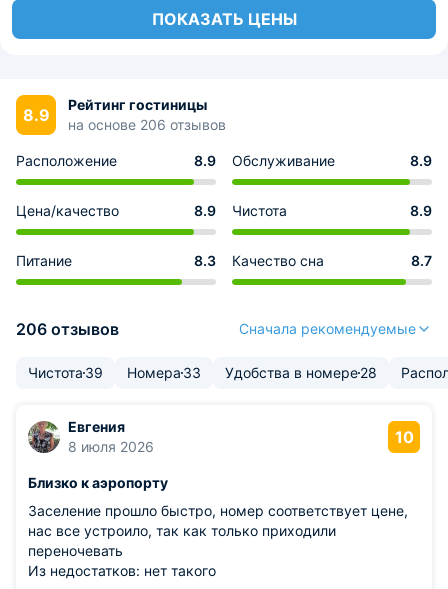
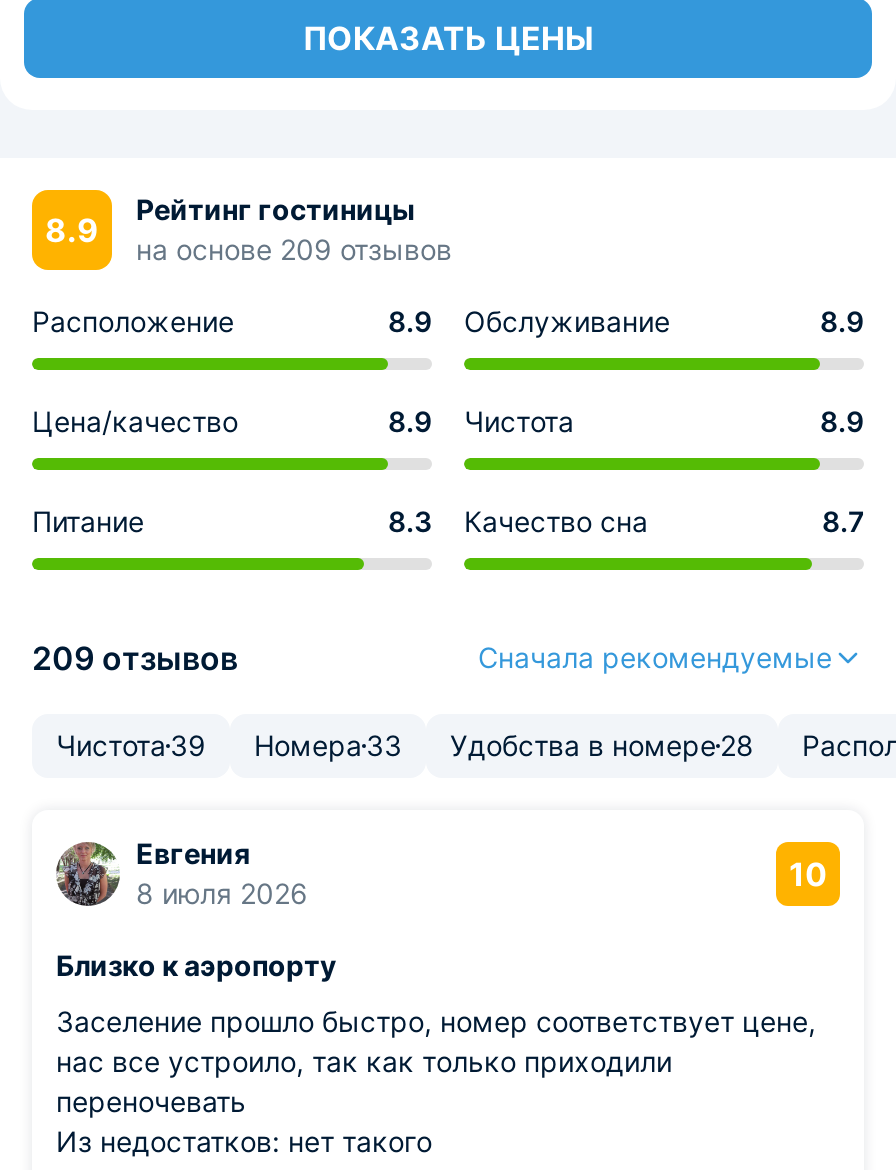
- на основе 206 отзывов
+ на основе 209 отзывов

- 206 отзывов
+ 209 отзывов
